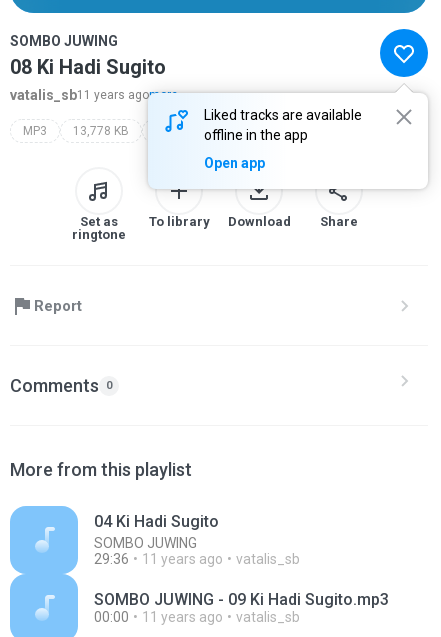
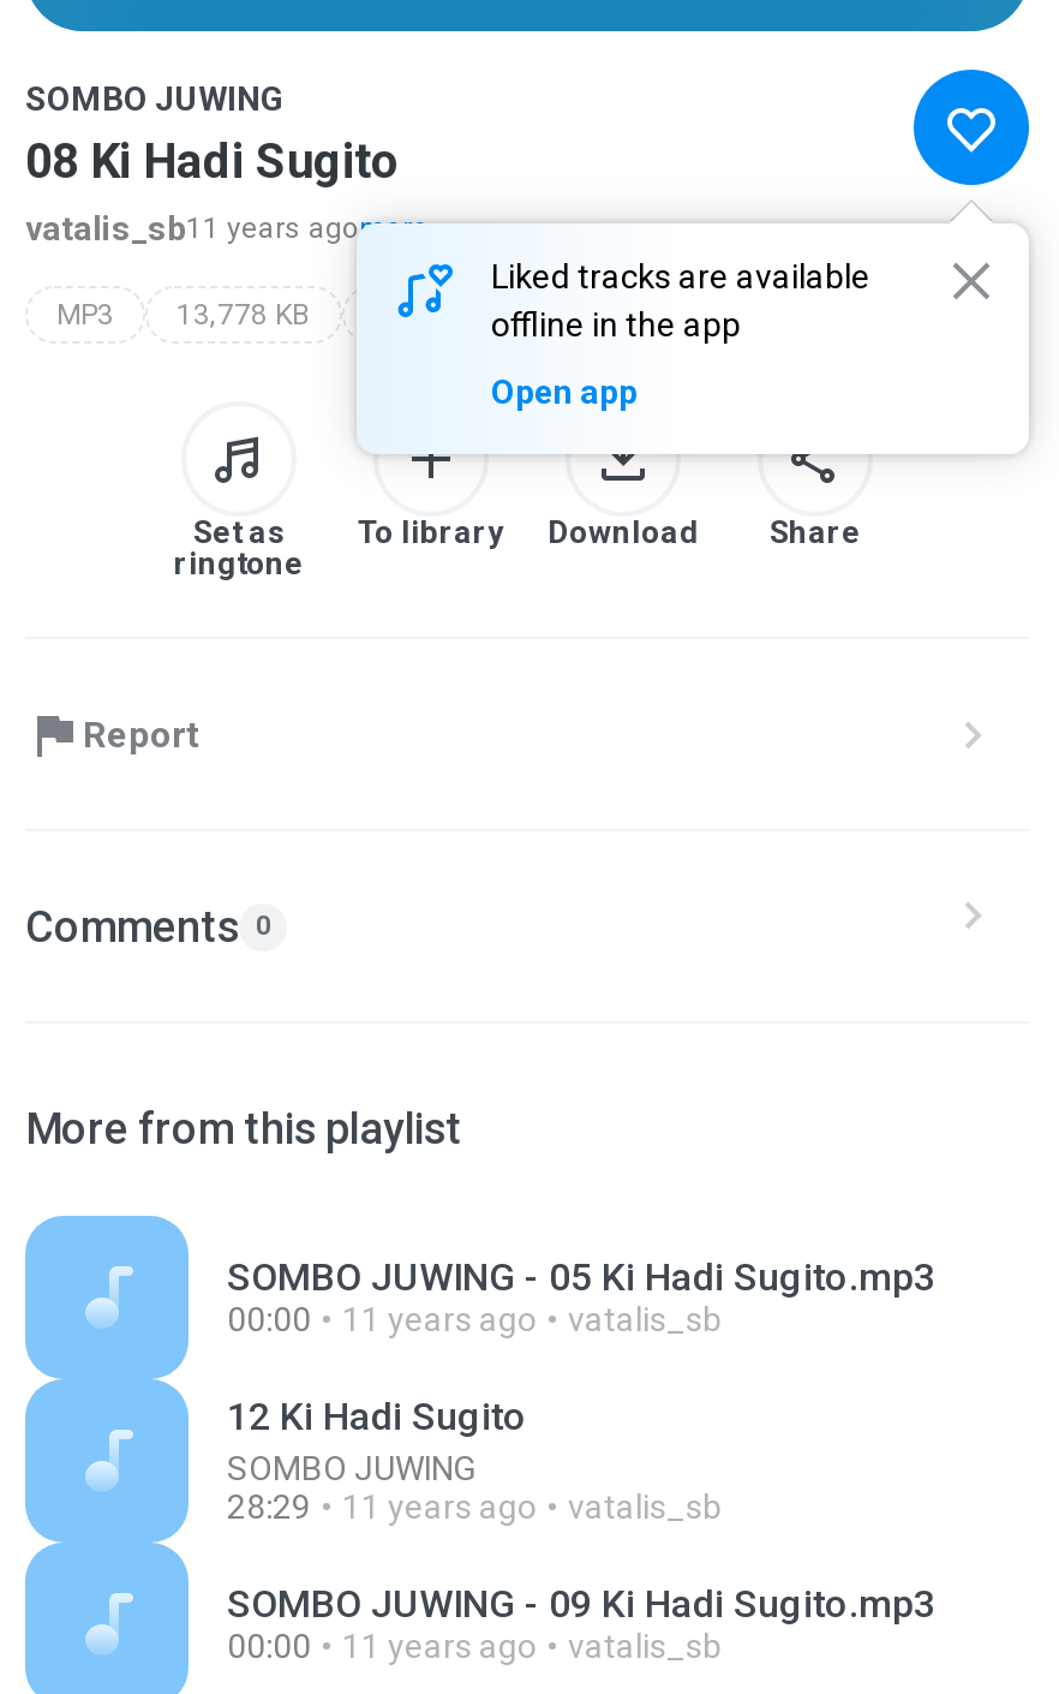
- 04 Ki Hadi Sugito
+ SOMBO JUWING - 05 Ki Hadi Sugito.mp3
+ 00:00
+ 11 years ago
+ vatalis_sb
+ 12 Ki Hadi Sugito

- 29:36 11 years ago vatalis_sb
+ 28:29 11 years ago vatalis_sb
